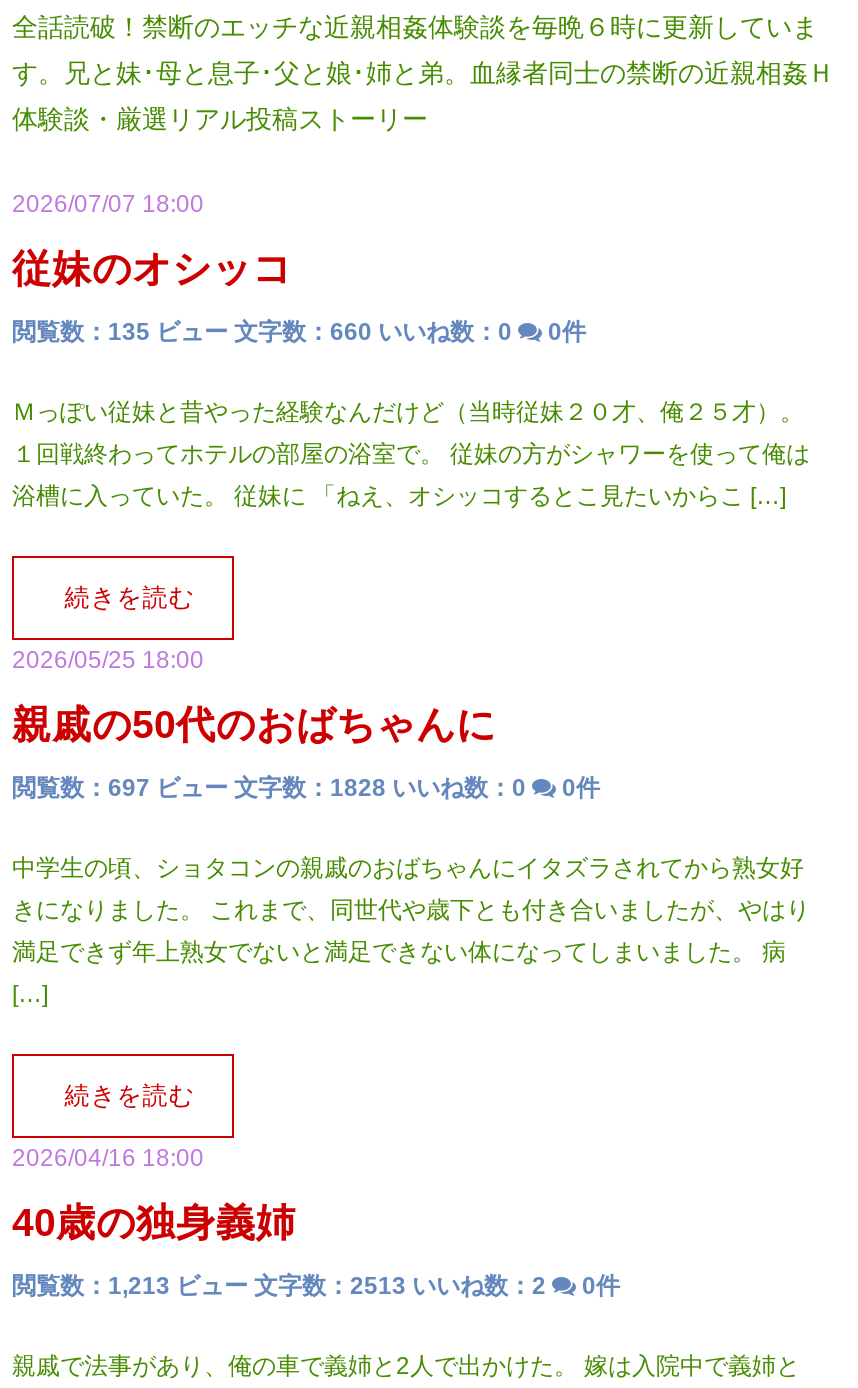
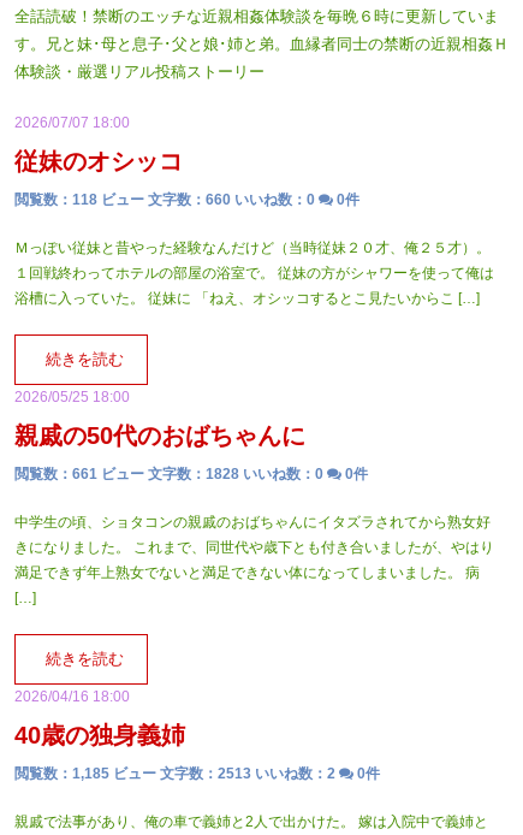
- 閲覧数：135 ビュー 文字数：660 いいね数：0
+ 閲覧数：118 ビュー 文字数：660 いいね数：0

- 閲覧数：697 ビュー 文字数：1828 いいね数：0
+ 閲覧数：661 ビュー 文字数：1828 いいね数：0

- 閲覧数：1,213 ビュー 文字数：2513 いいね数：2
+ 閲覧数：1,185 ビュー 文字数：2513 いいね数：2
